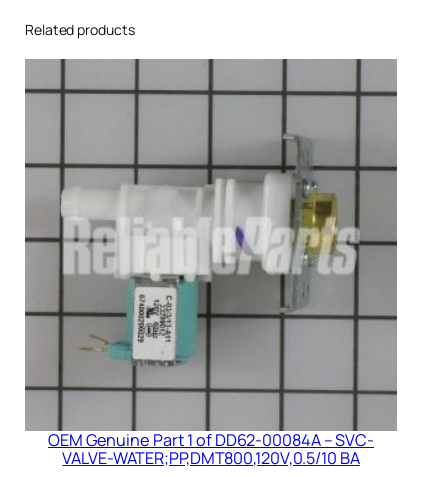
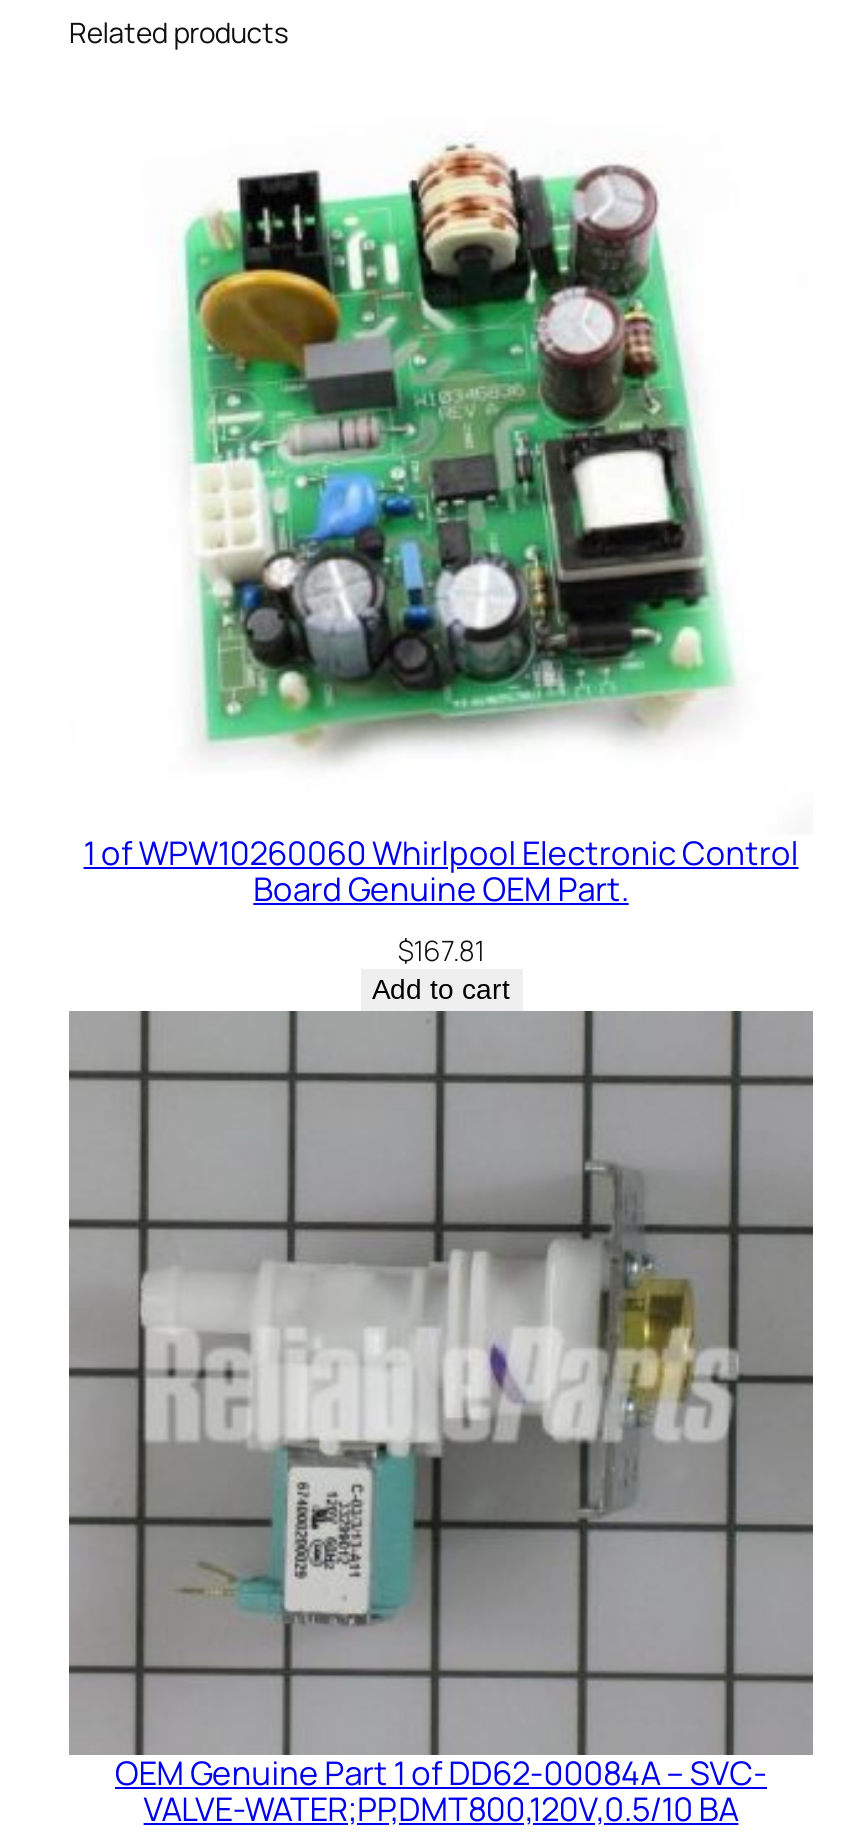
+ [image]
+ 1 of WPW10260060 Whirlpool Electronic Control
+ Board Genuine OEM Part.
+ $167.81
+ Add to cart
